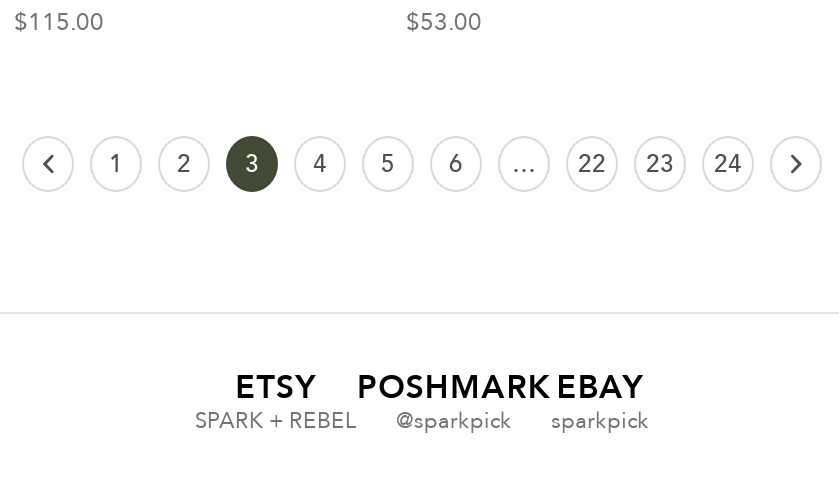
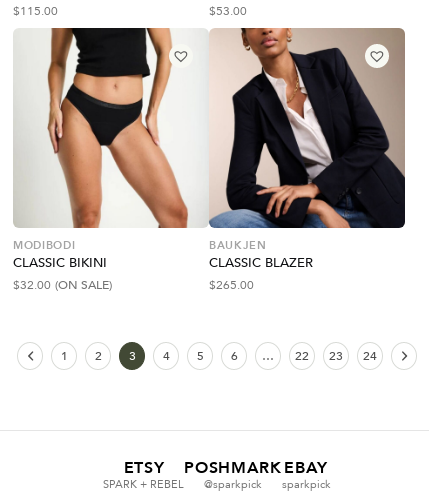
+ [image]
+ MODIBODI
+ CLASSIC BIKINI
+ $32.00 (ON SALE)

+ BAUKJEN
+ CLASSIC BLAZER
+ $265.00
